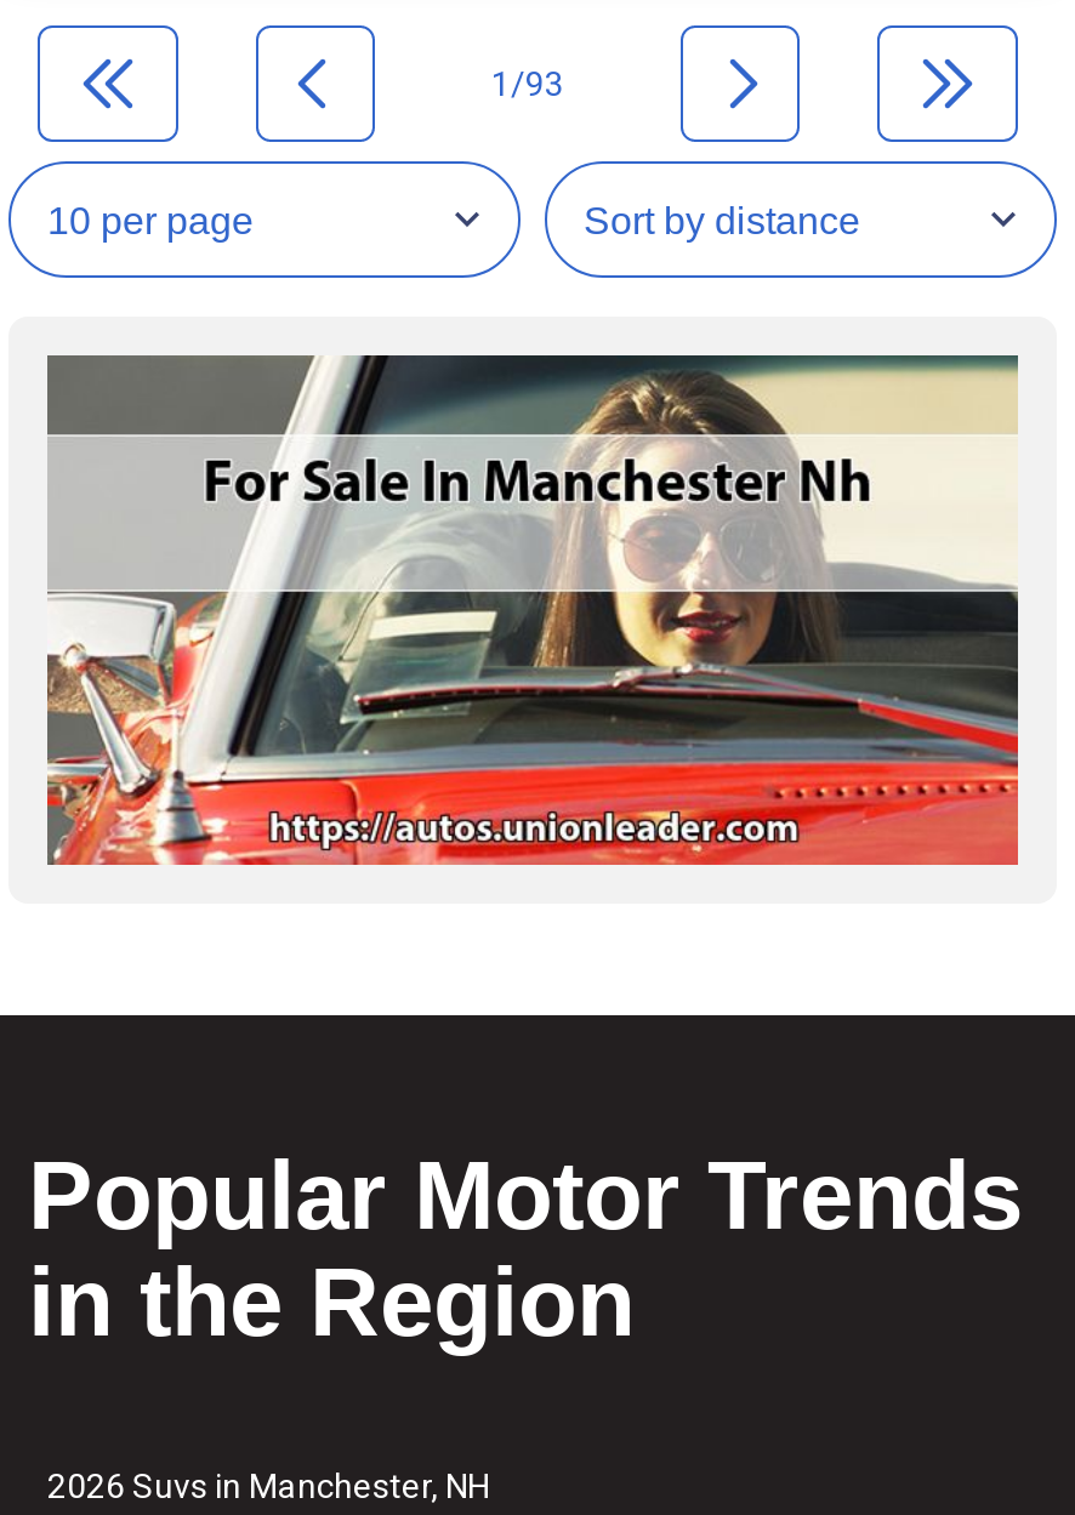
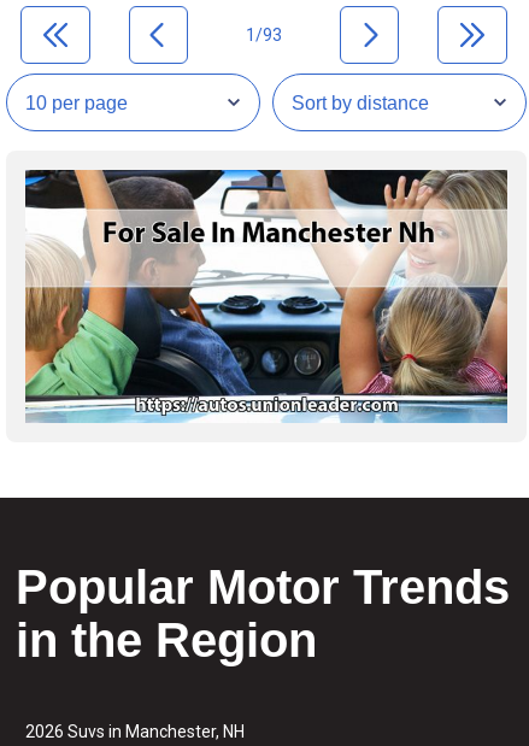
- [image]
+ [image]
